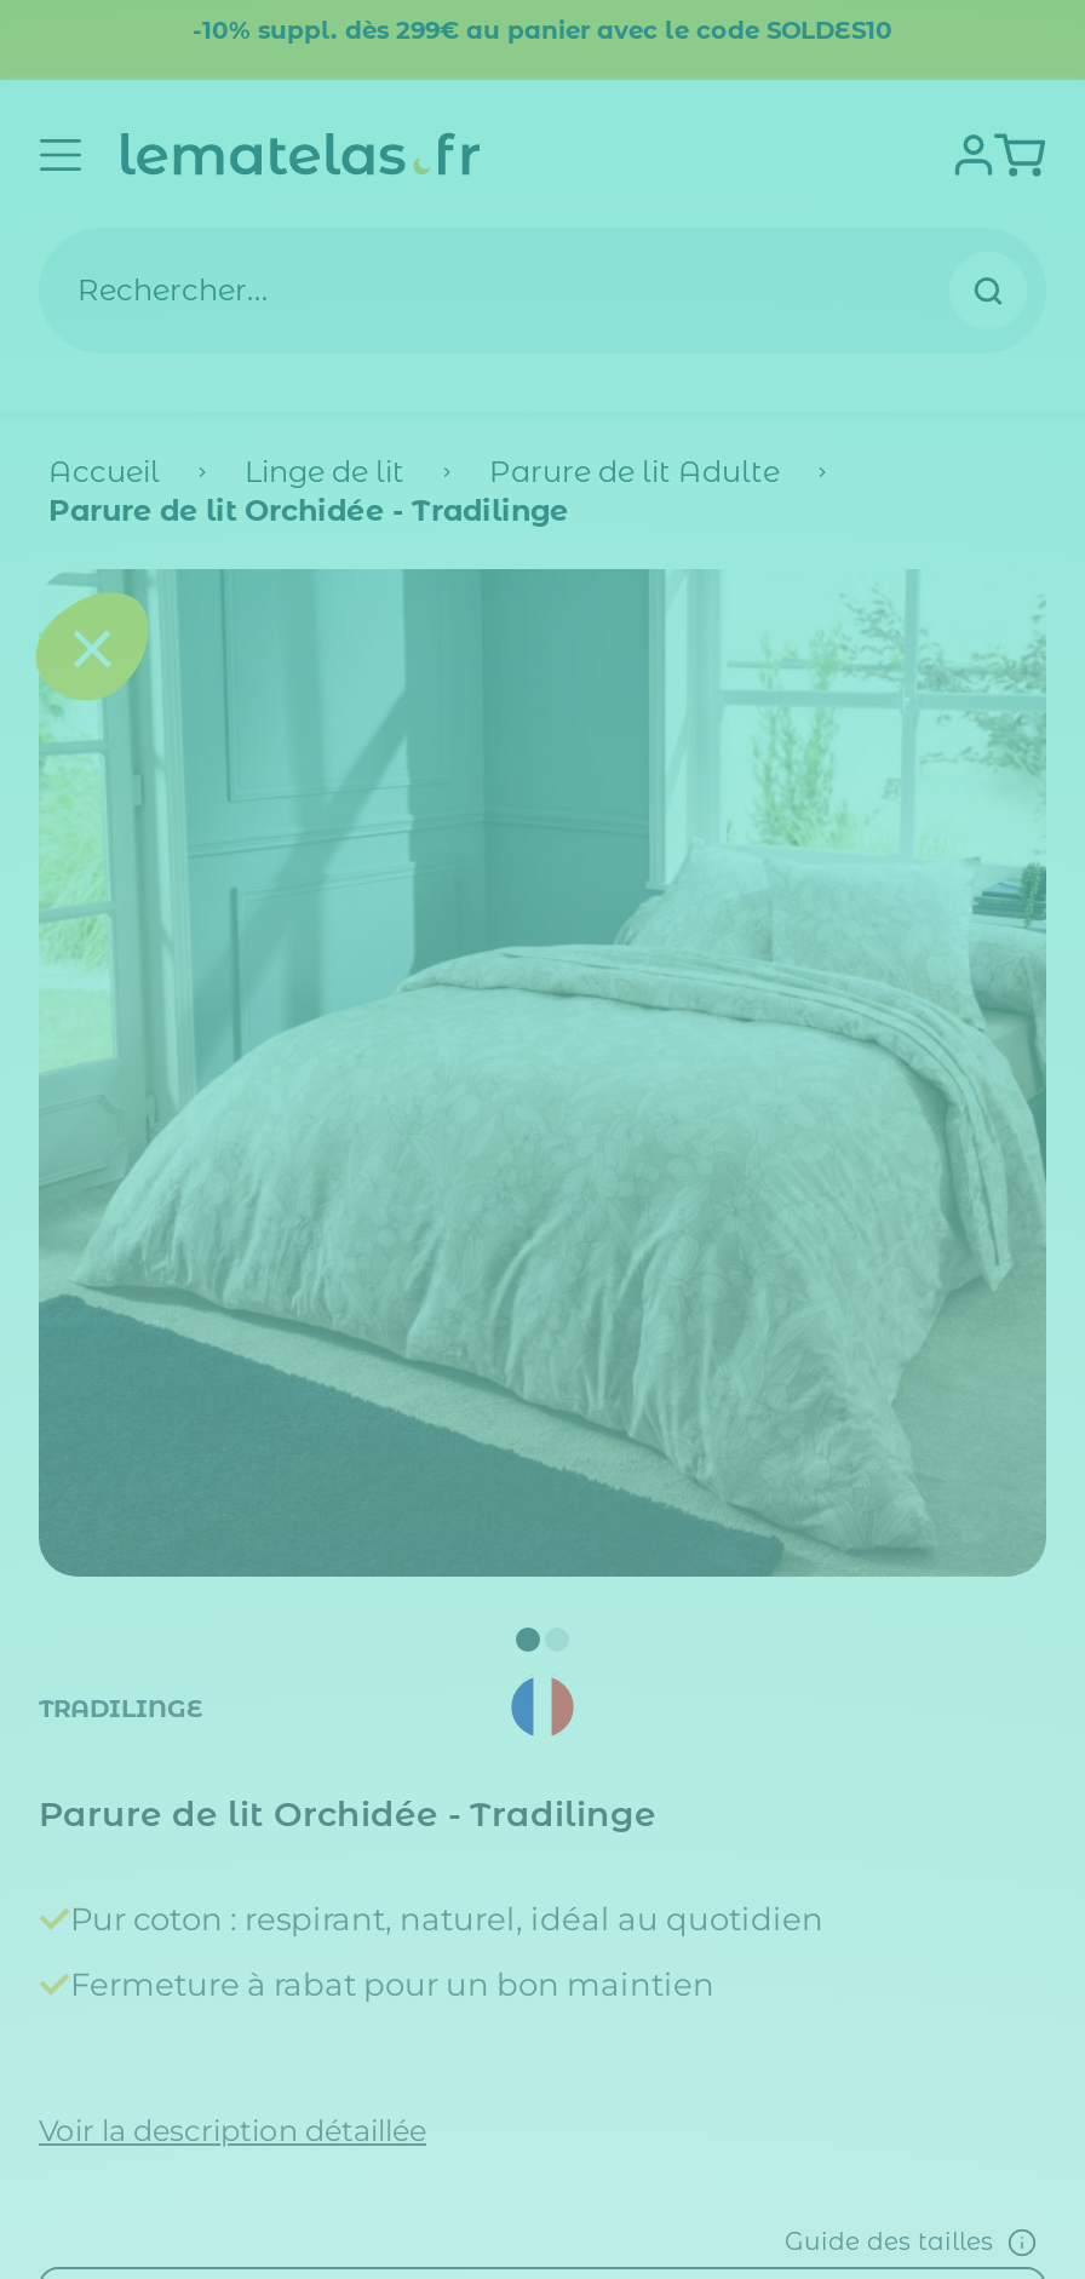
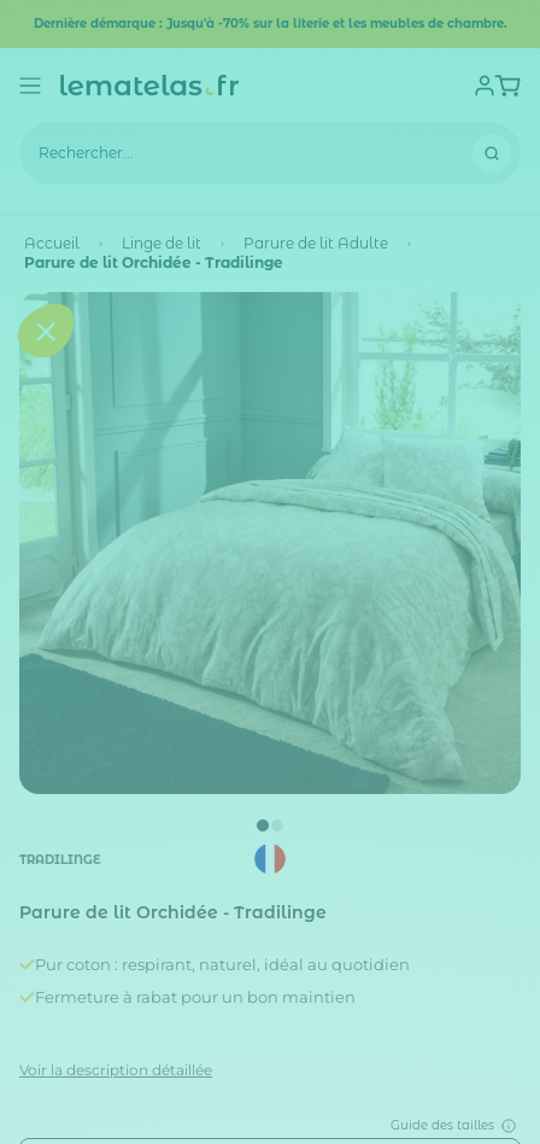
- -10% suppl. dès 299€ au panier avec le code SOLDES10
+ Dernière démarque : Jusqu'à -70% sur la literie et les meubles de chambre.
